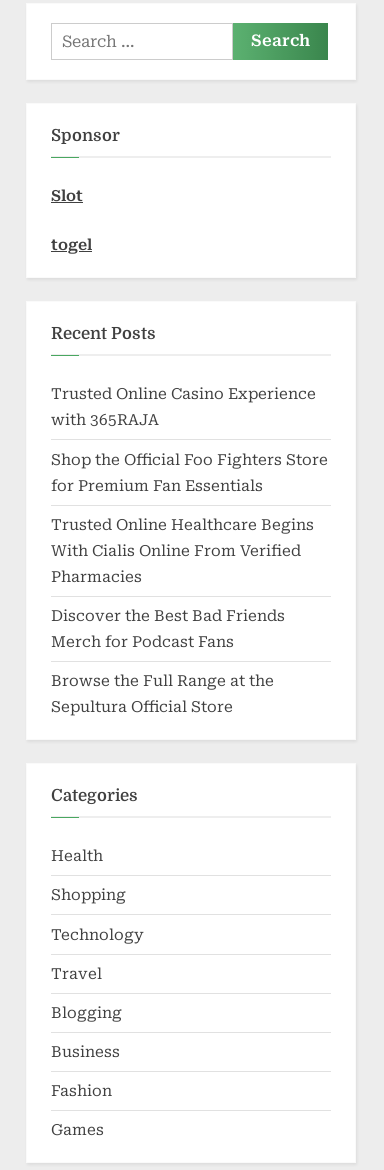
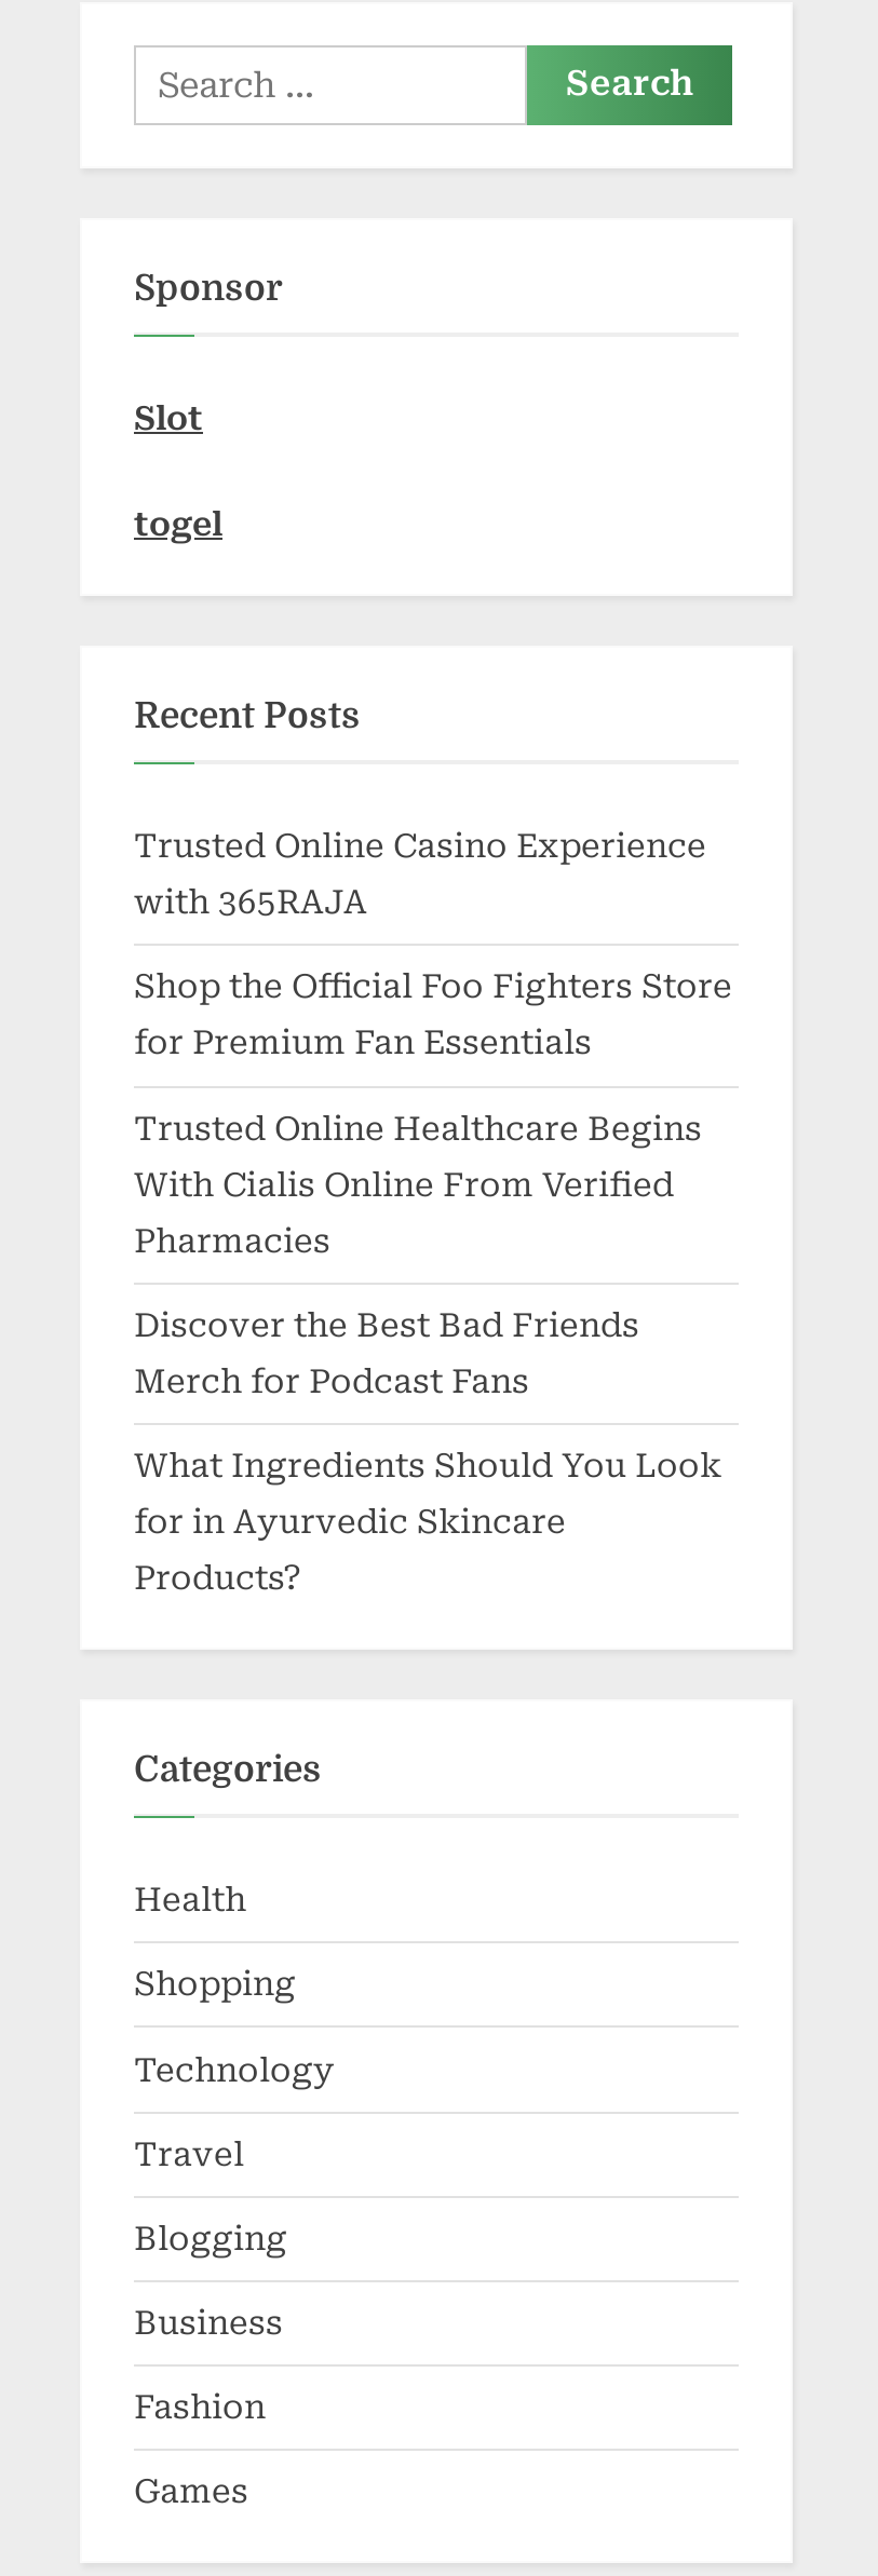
- Browse the Full Range at the
- Sepultura Official Store
+ What Ingredients Should You Look
+ for in Ayurvedic Skincare
+ Products?
